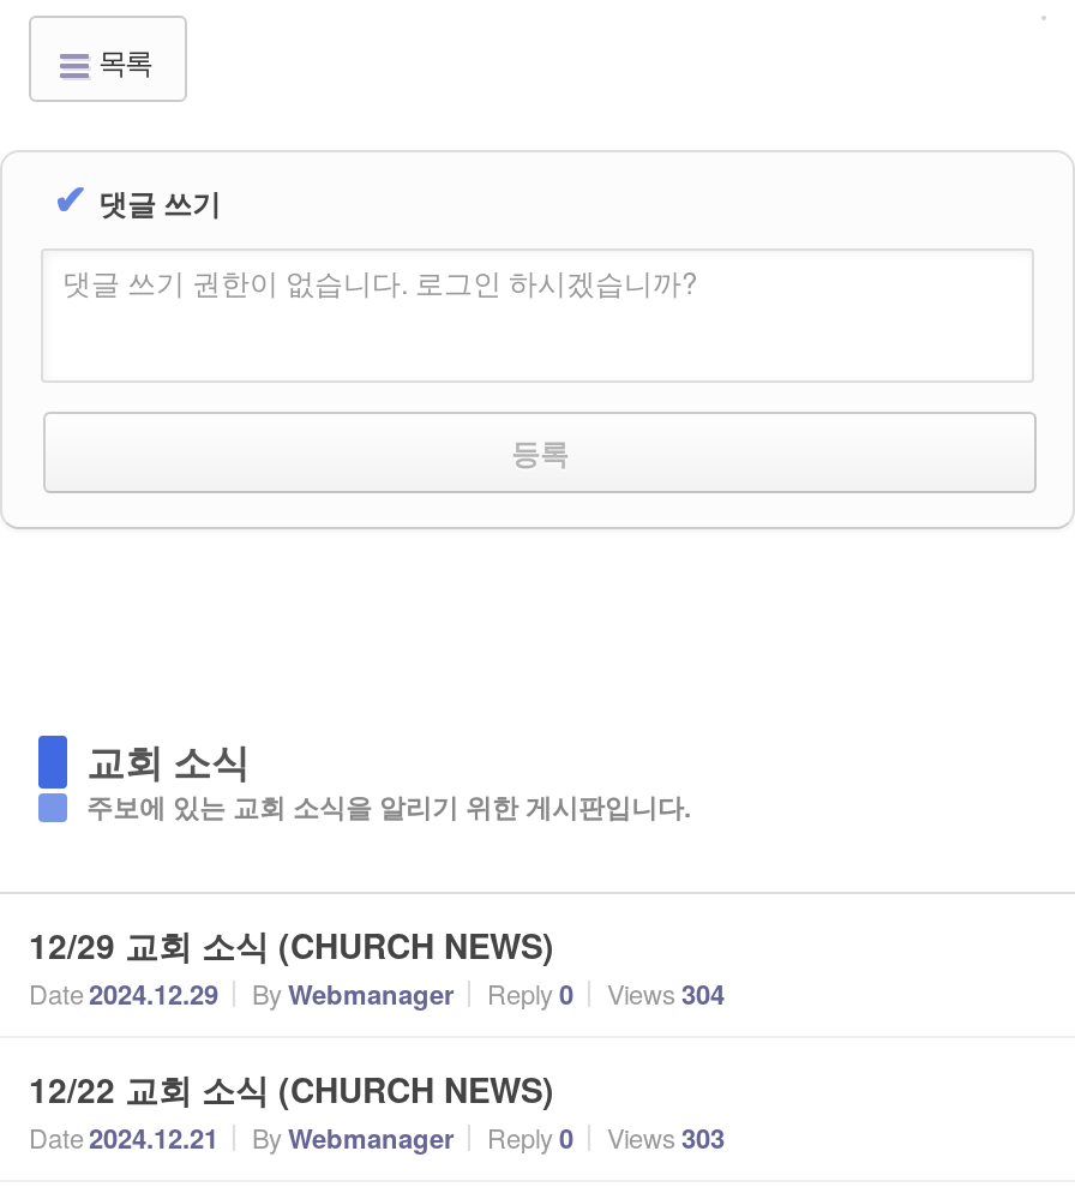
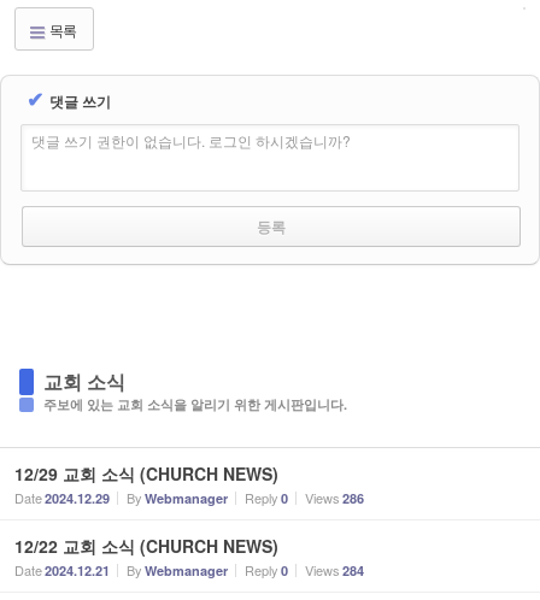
- Date 2024.12.29 By Webmanager Reply 0 Views 304
+ Date 2024.12.29 By Webmanager Reply 0 Views 286

- Date 2024.12.21 By Webmanager Reply 0 Views 303
+ Date 2024.12.21 By Webmanager Reply 0 Views 284
